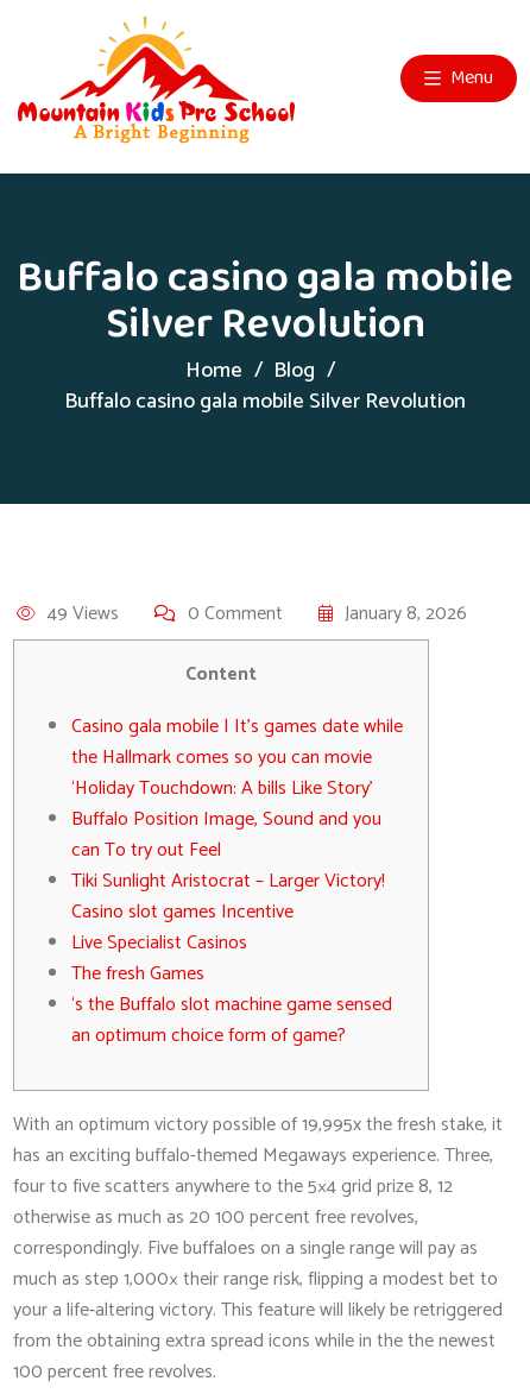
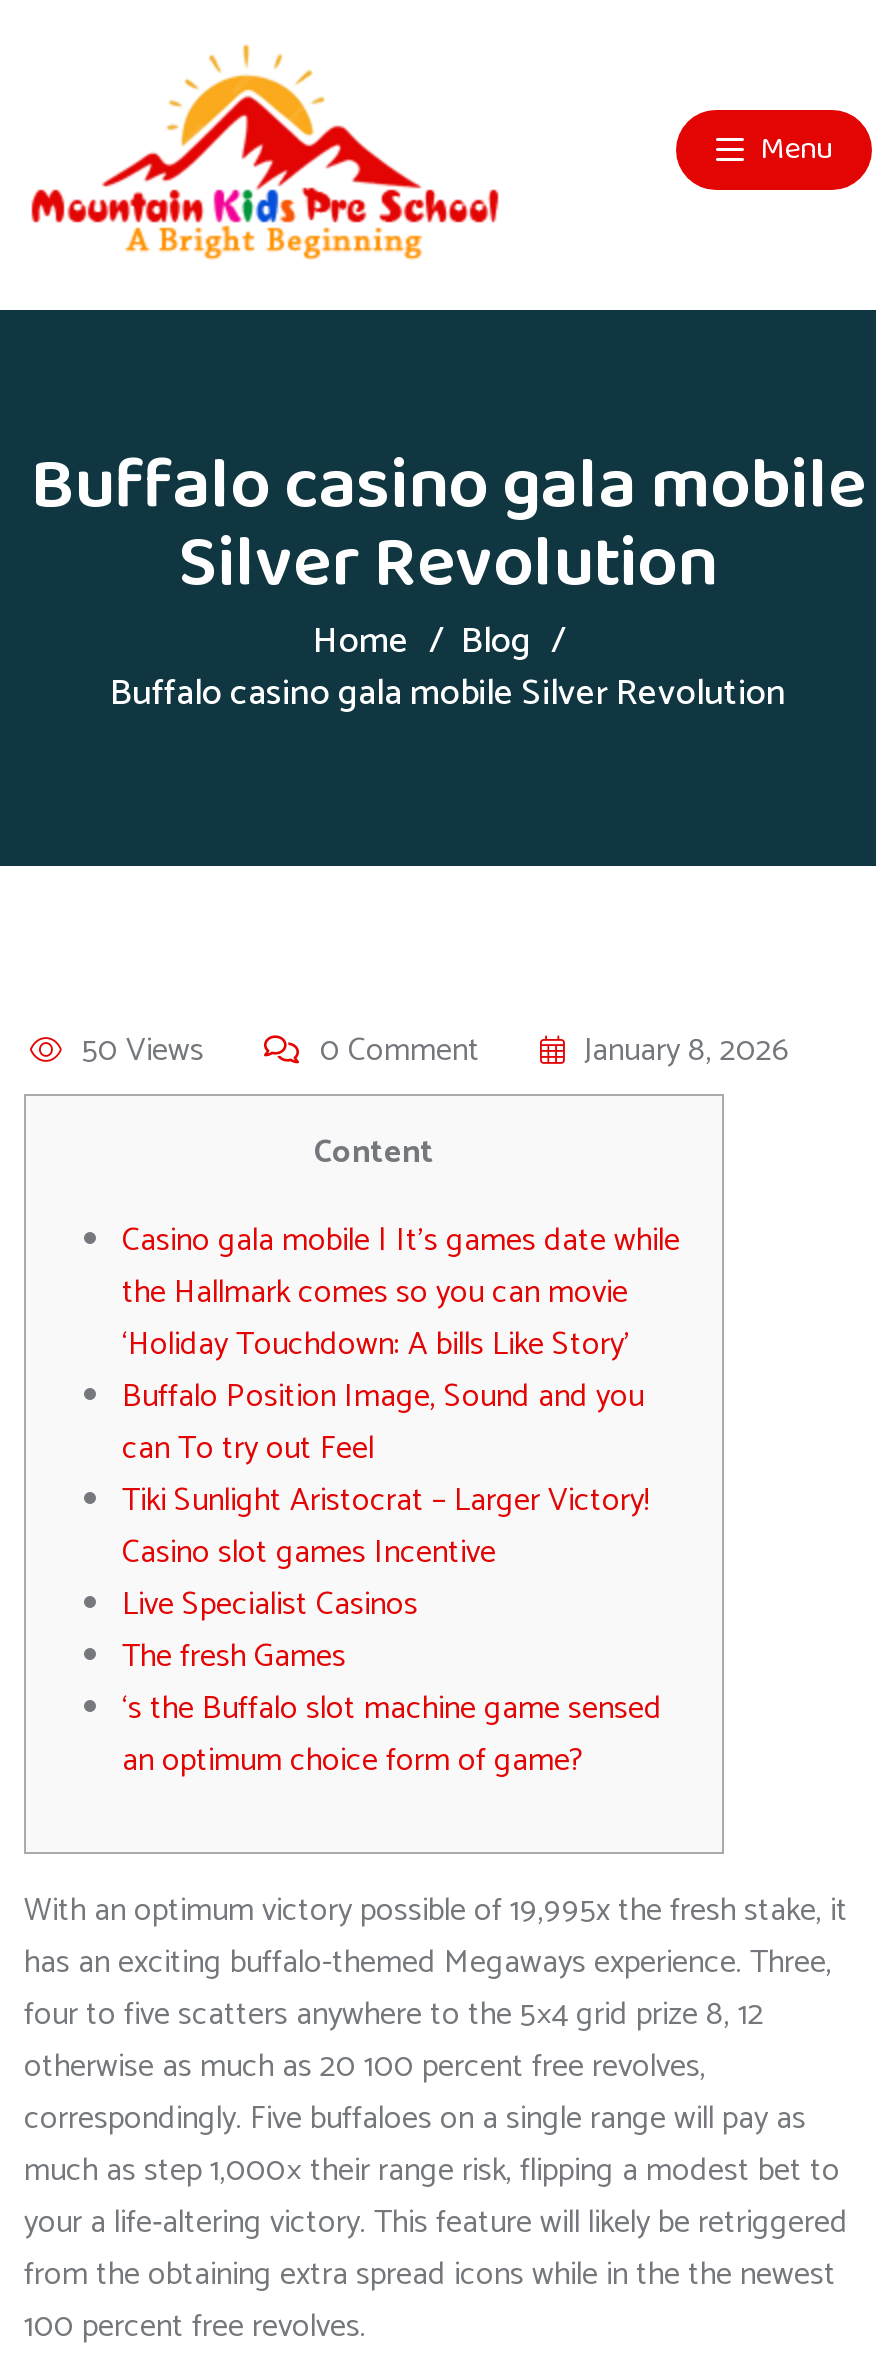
- 49 Views
+ 50 Views
